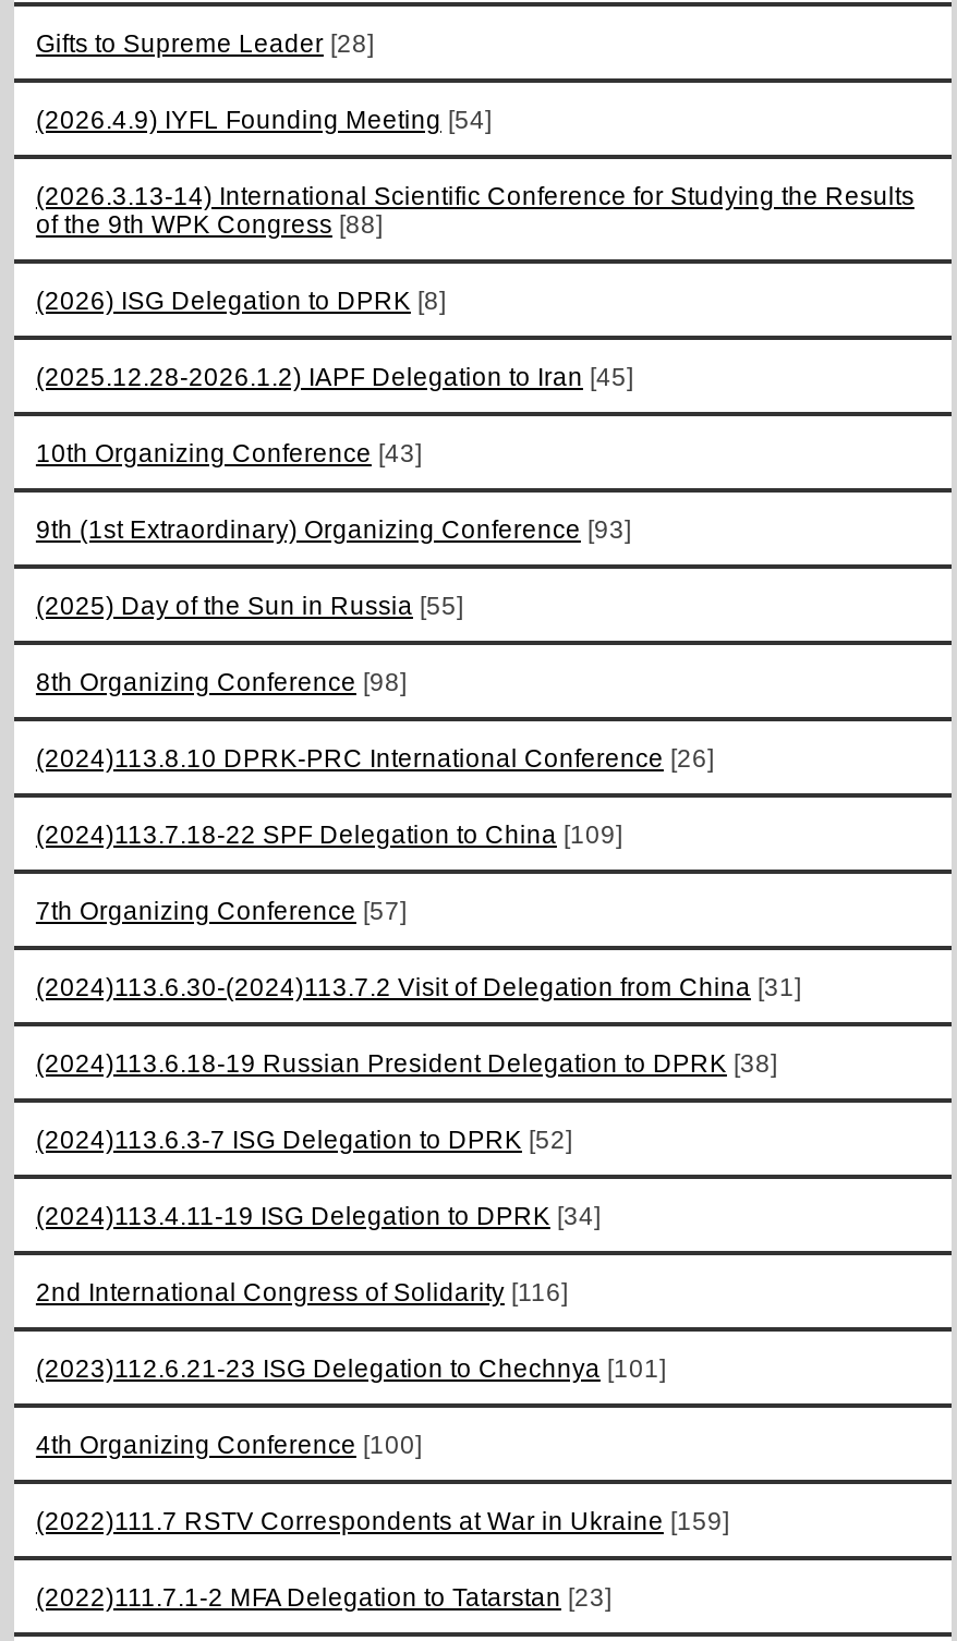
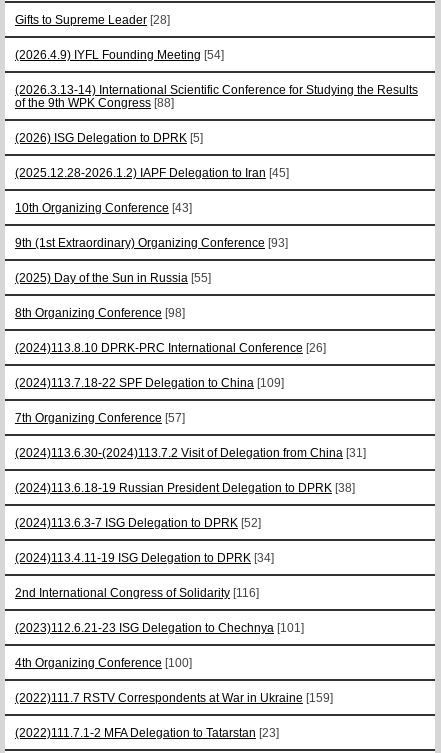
- (2026) ISG Delegation to DPRK [8]
+ (2026) ISG Delegation to DPRK [5]
